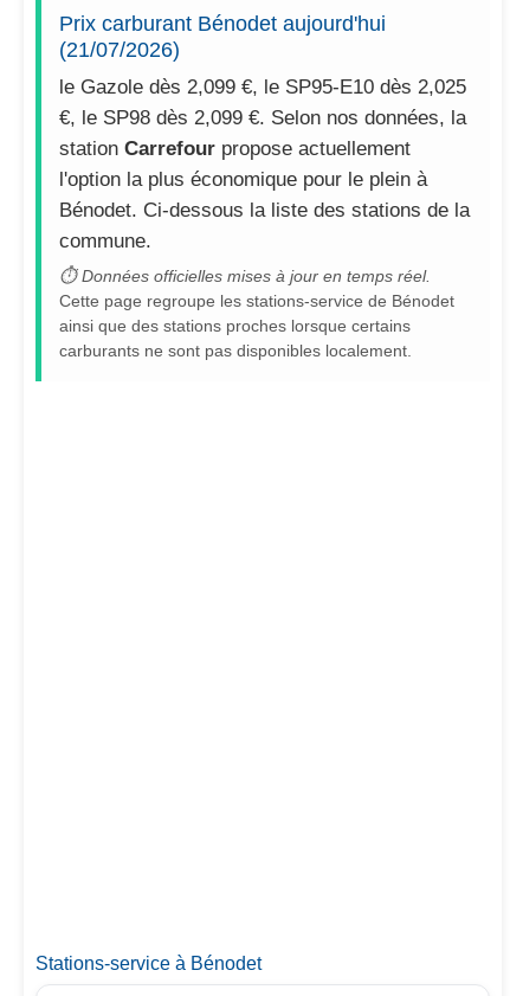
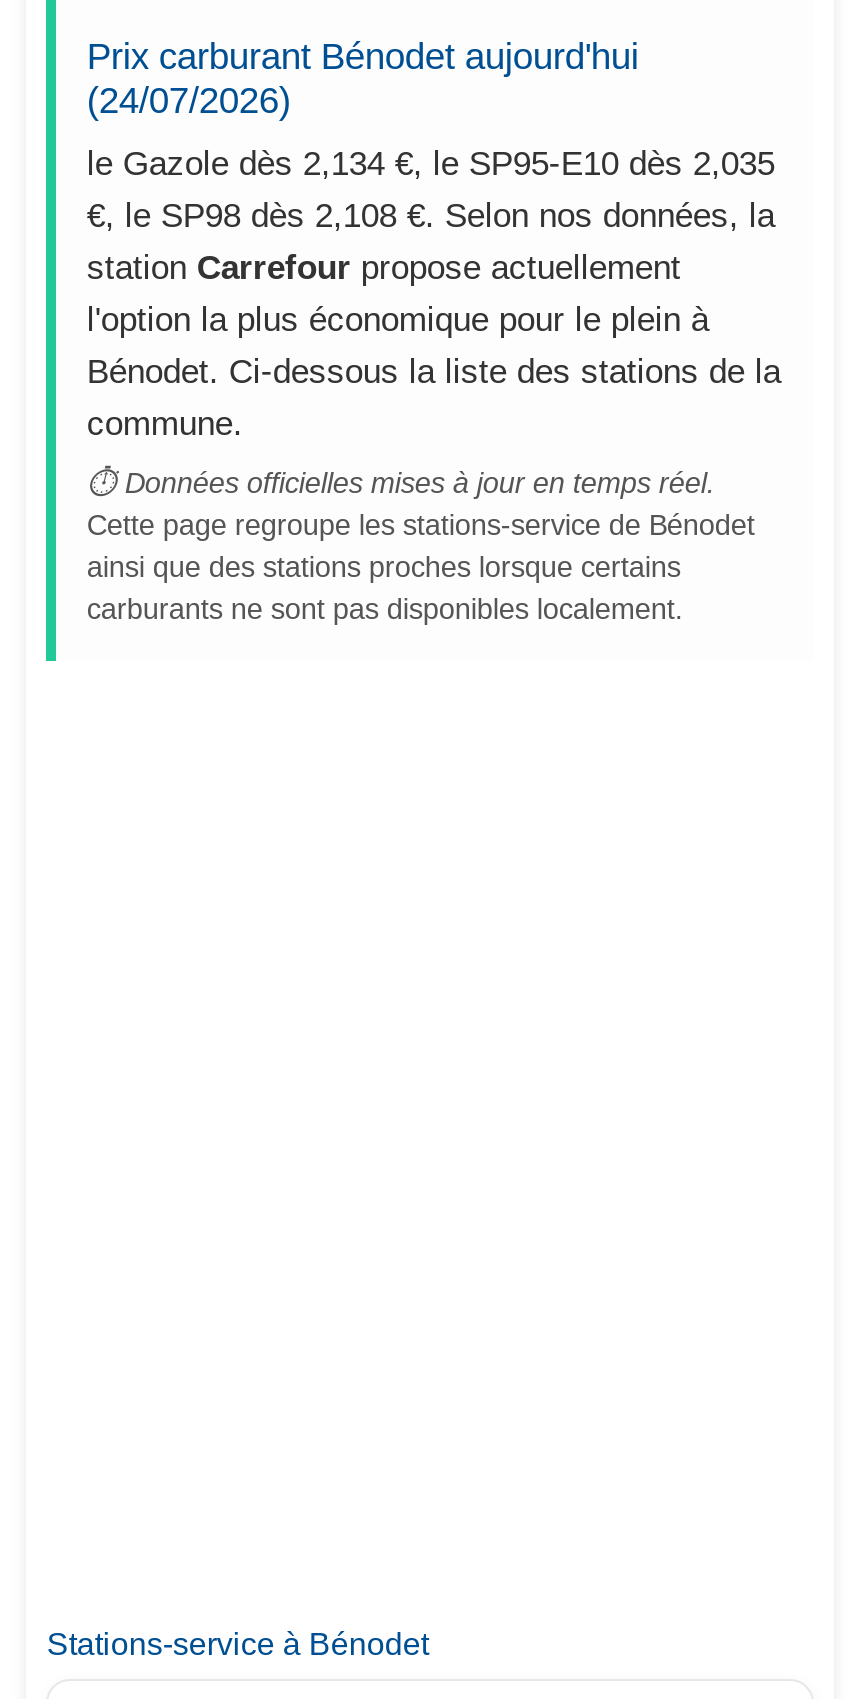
- (21/07/2026)
+ (24/07/2026)

- le Gazole dès 2,099 €, le SP95-E10 dès 2,025
+ le Gazole dès 2,134 €, le SP95-E10 dès 2,035

- €, le SP98 dès 2,099 €. Selon nos données, la
+ €, le SP98 dès 2,108 €. Selon nos données, la
